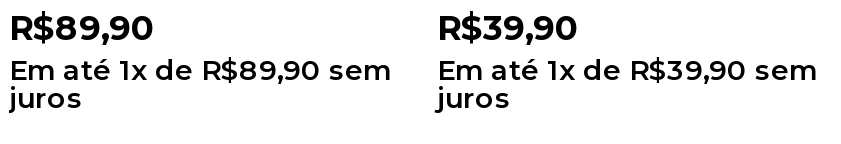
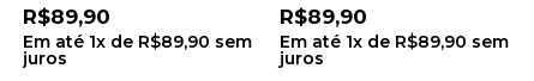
- R$39,90
- Em até 1x de R$39,90 sem
+ R$89,90
+ Em até 1x de R$89,90 sem
